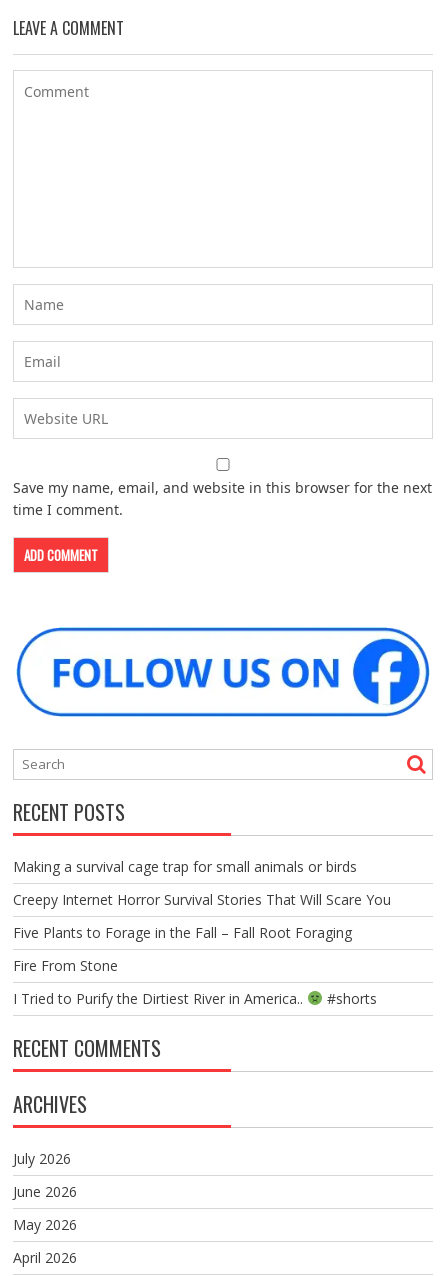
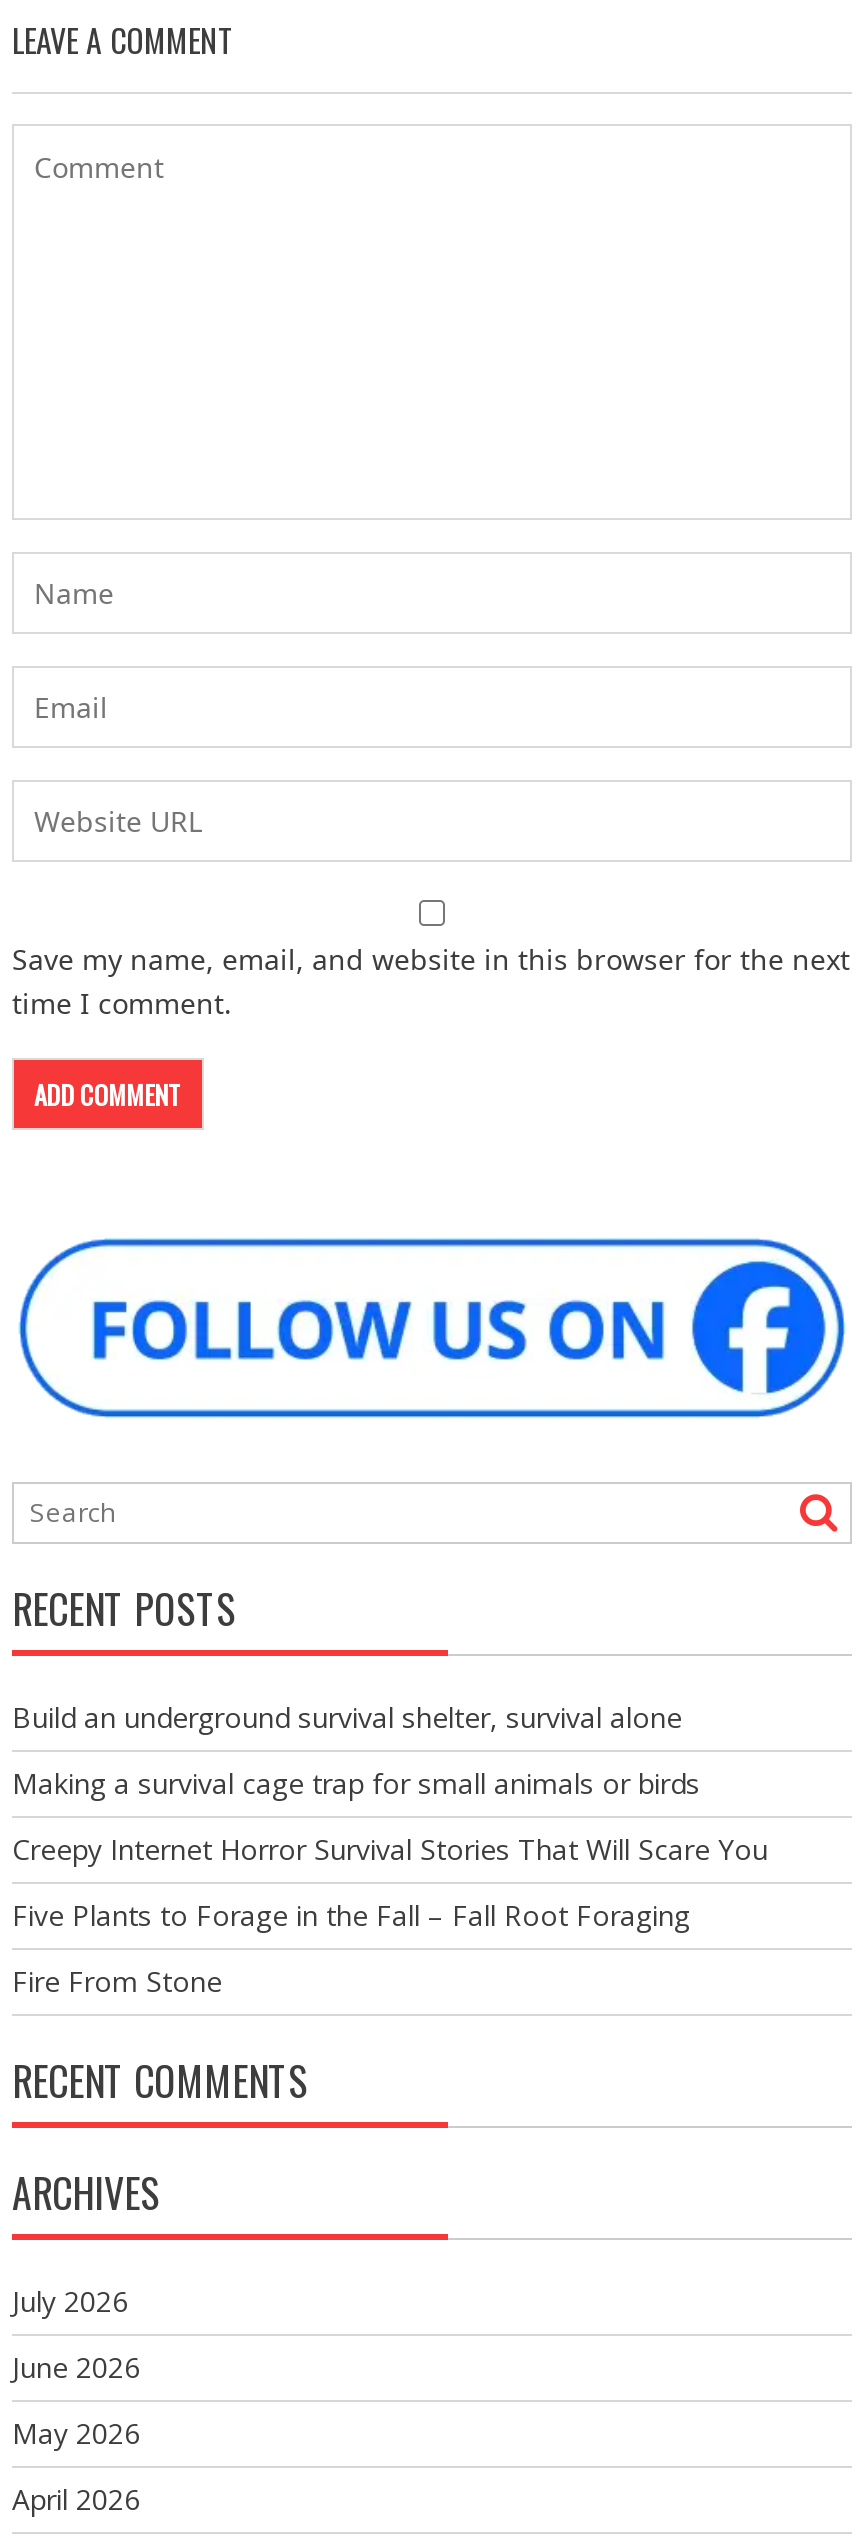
+ Build an underground survival shelter, survival alone

moved down: Making a survival cage trap for small animals or birds | Creepy Internet Horror Survival Stories That Will Scare You | Five Plants to Forage in the Fall – Fall Root Foraging | Fire From Stone

- I Tried to Purify the Dirtiest River in America..
- #shorts
